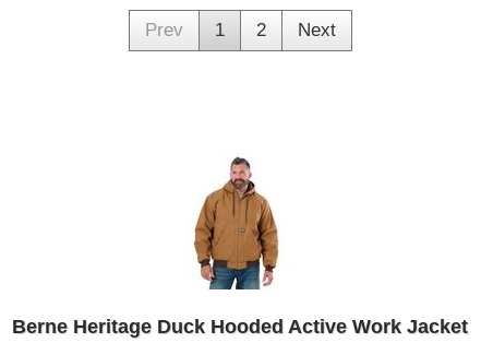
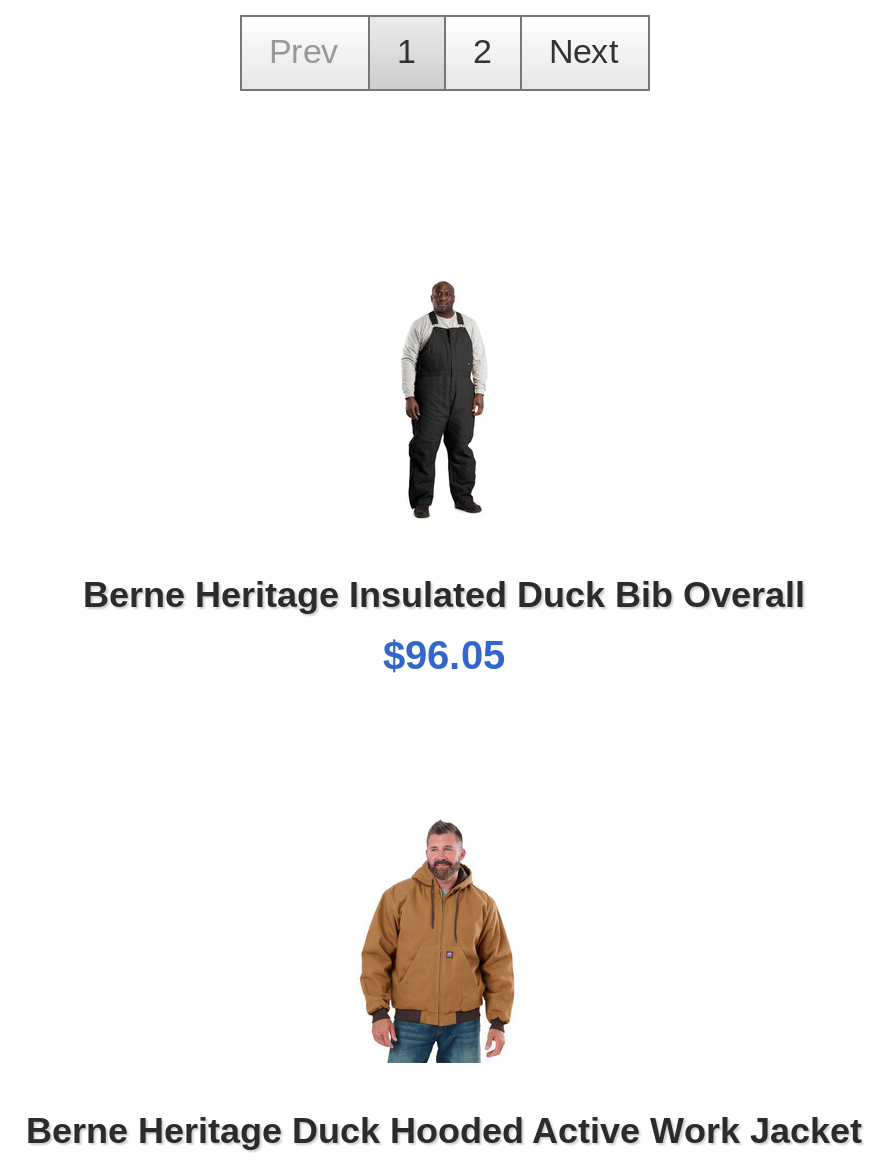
+ [image]
+ Berne Heritage Insulated Duck Bib Overall
+ $96.05
